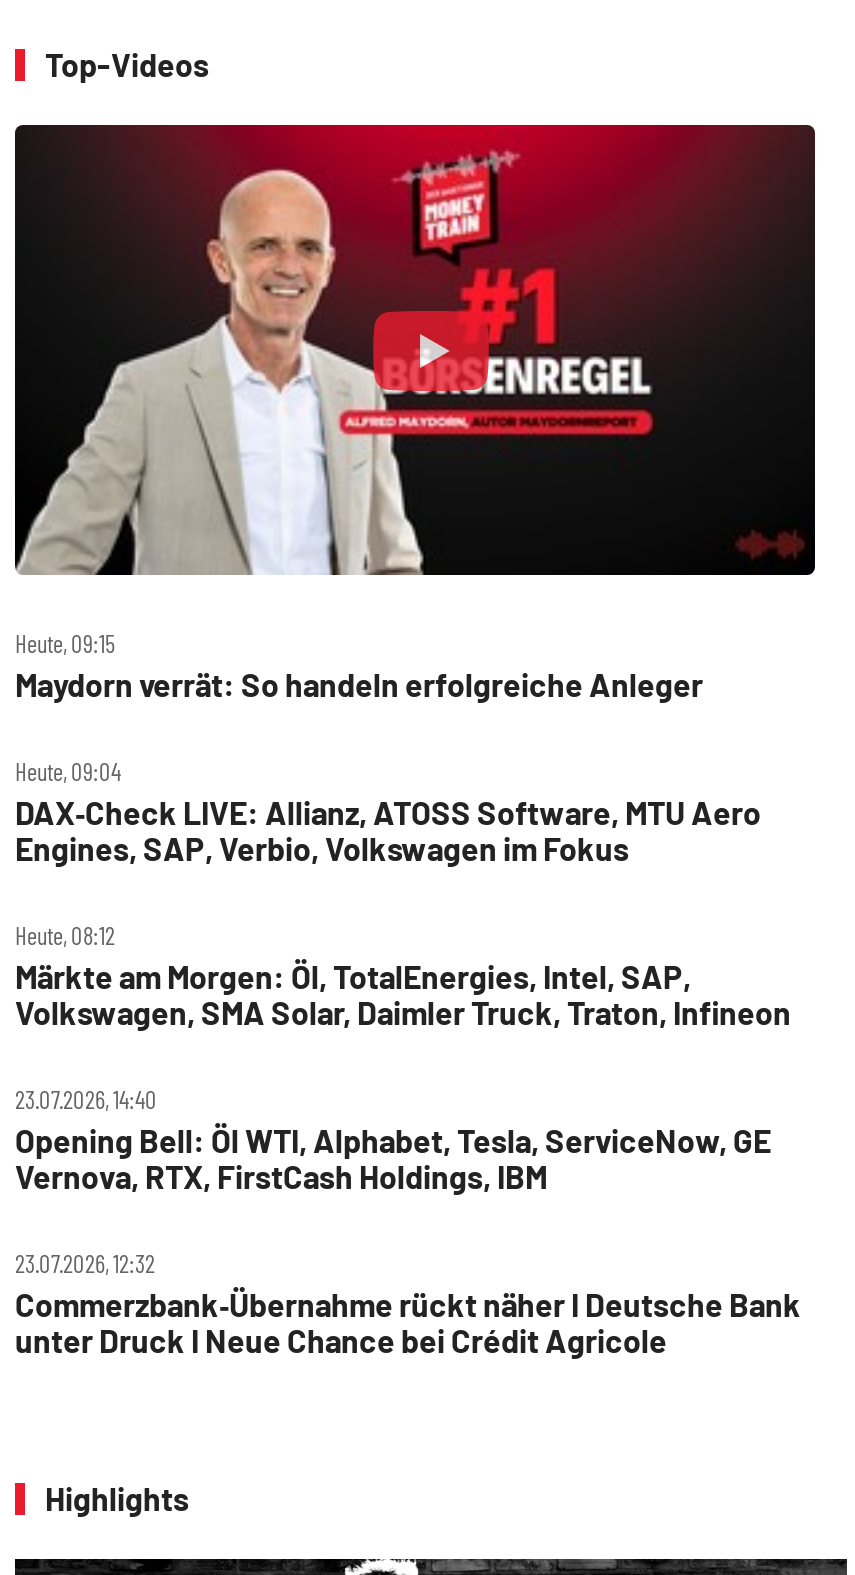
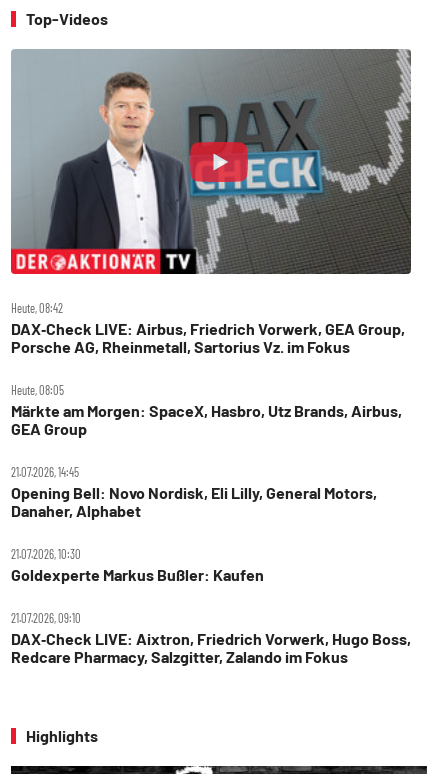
- [image]
- Heute, 09:15
- Maydorn verrät: So handeln erfolgreiche Anleger
+ [image]
+ Heute, 08:42
+ DAX‑Check LIVE: Airbus, Friedrich Vorwerk, GEA Group,
+ Porsche AG, Rheinmetall, Sartorius Vz. im Fokus

- Heute, 09:04
- DAX‑Check LIVE: Allianz, ATOSS Software, MTU Aero
- Engines, SAP, Verbio, Volkswagen im Fokus
+ Heute, 08:05
+ Märkte am Morgen: SpaceX, Hasbro, Utz Brands, Airbus,
+ GEA Group

- Heute, 08:12
- Märkte am Morgen: Öl, TotalEnergies, Intel, SAP,
- Volkswagen, SMA Solar, Daimler Truck, Traton, Infineon
+ 21.07.2026, 14:45
+ Opening Bell: Novo Nordisk, Eli Lilly, General Motors,
+ Danaher, Alphabet

- 23.07.2026, 14:40
- Opening Bell: Öl WTI, Alphabet, Tesla, ServiceNow, GE
- Vernova, RTX, FirstCash Holdings, IBM
+ 21.07.2026, 10:30
+ Goldexperte Markus Bußler: Kaufen

- 23.07.2026, 12:32
- Commerzbank‑Übernahme rückt näher I Deutsche Bank
- unter Druck I Neue Chance bei Crédit Agricole
+ 21.07.2026, 09:10
+ DAX‑Check LIVE: Aixtron, Friedrich Vorwerk, Hugo Boss,
+ Redcare Pharmacy, Salzgitter, Zalando im Fokus
